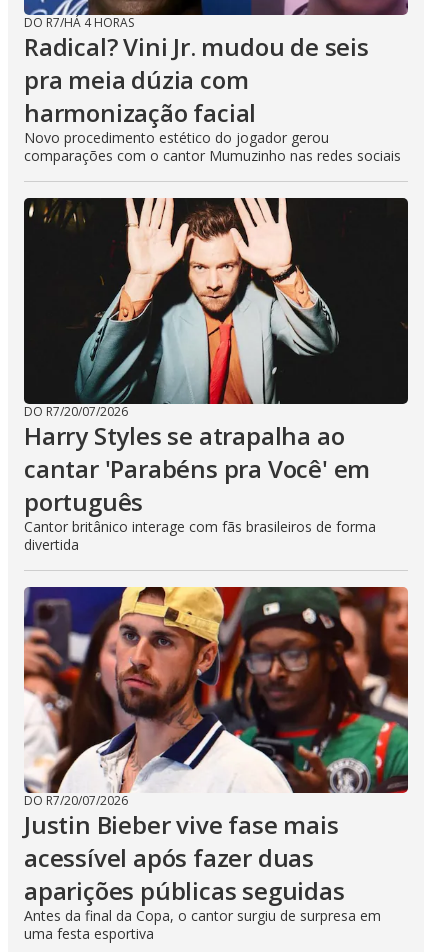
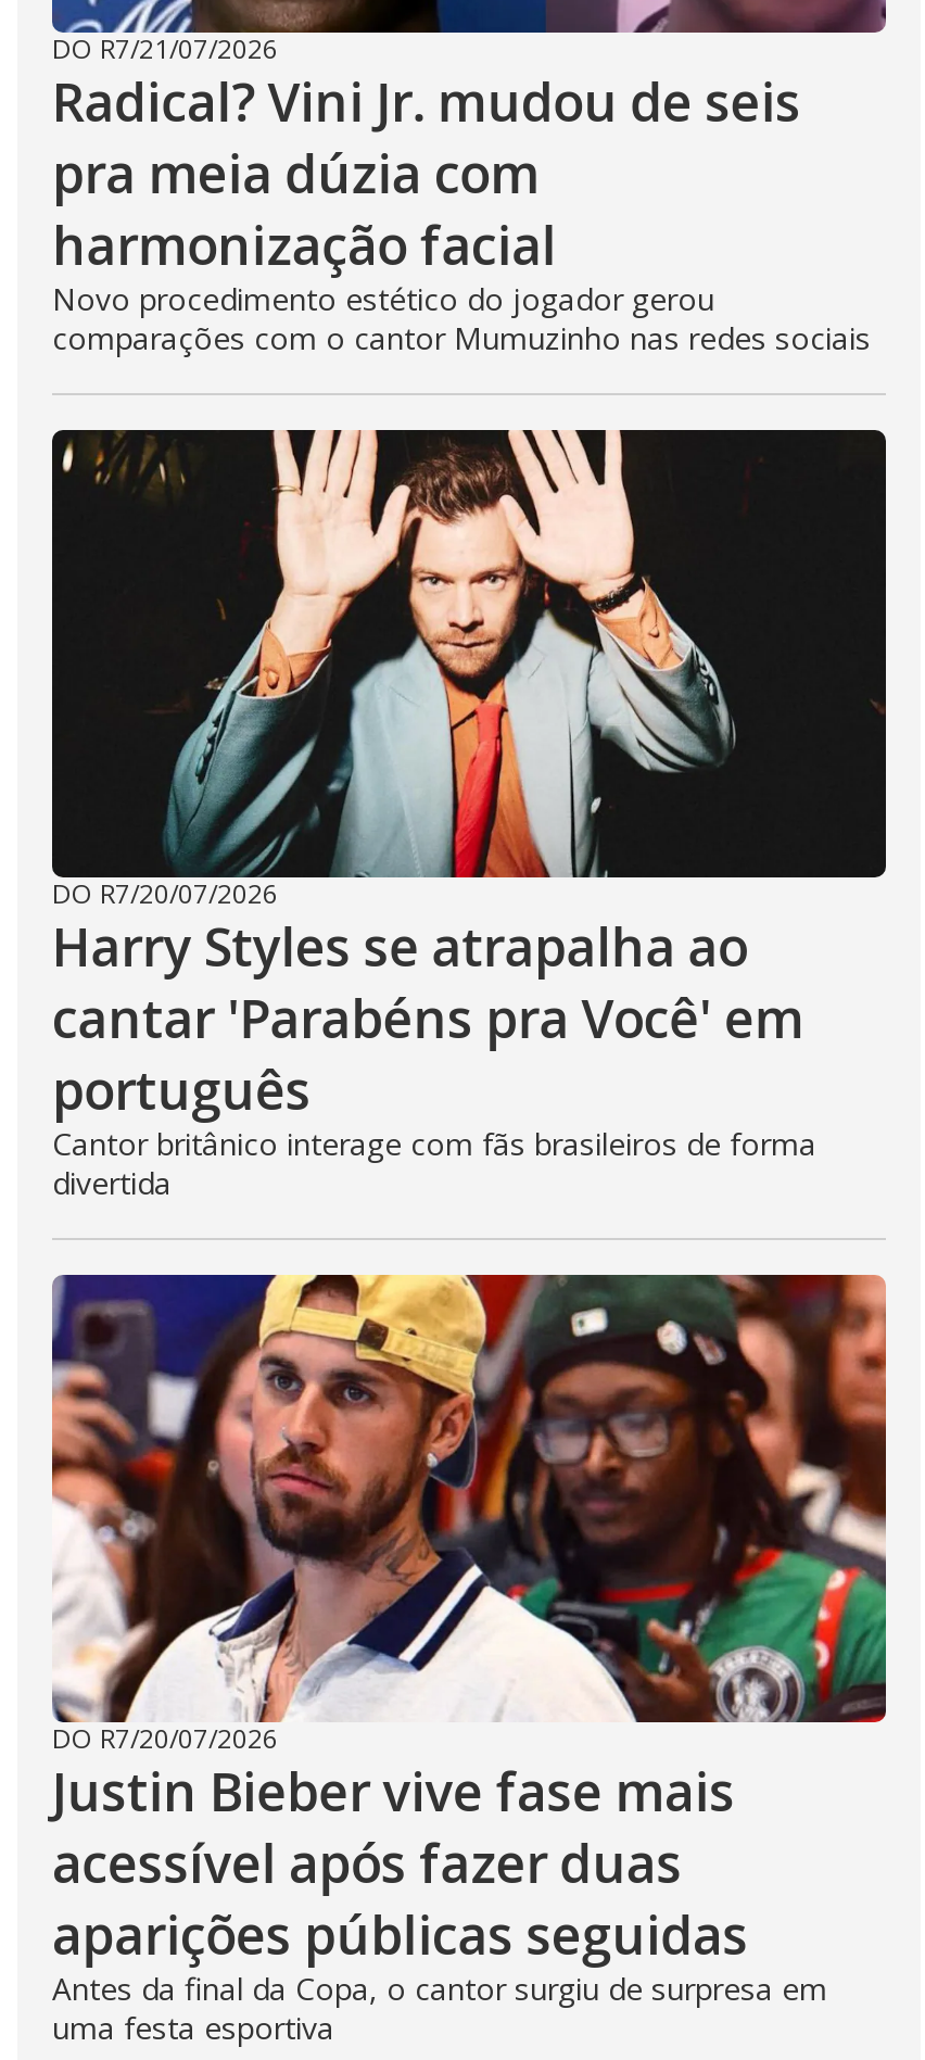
- DO R7/HÁ 4 HORAS
+ DO R7/21/07/2026
